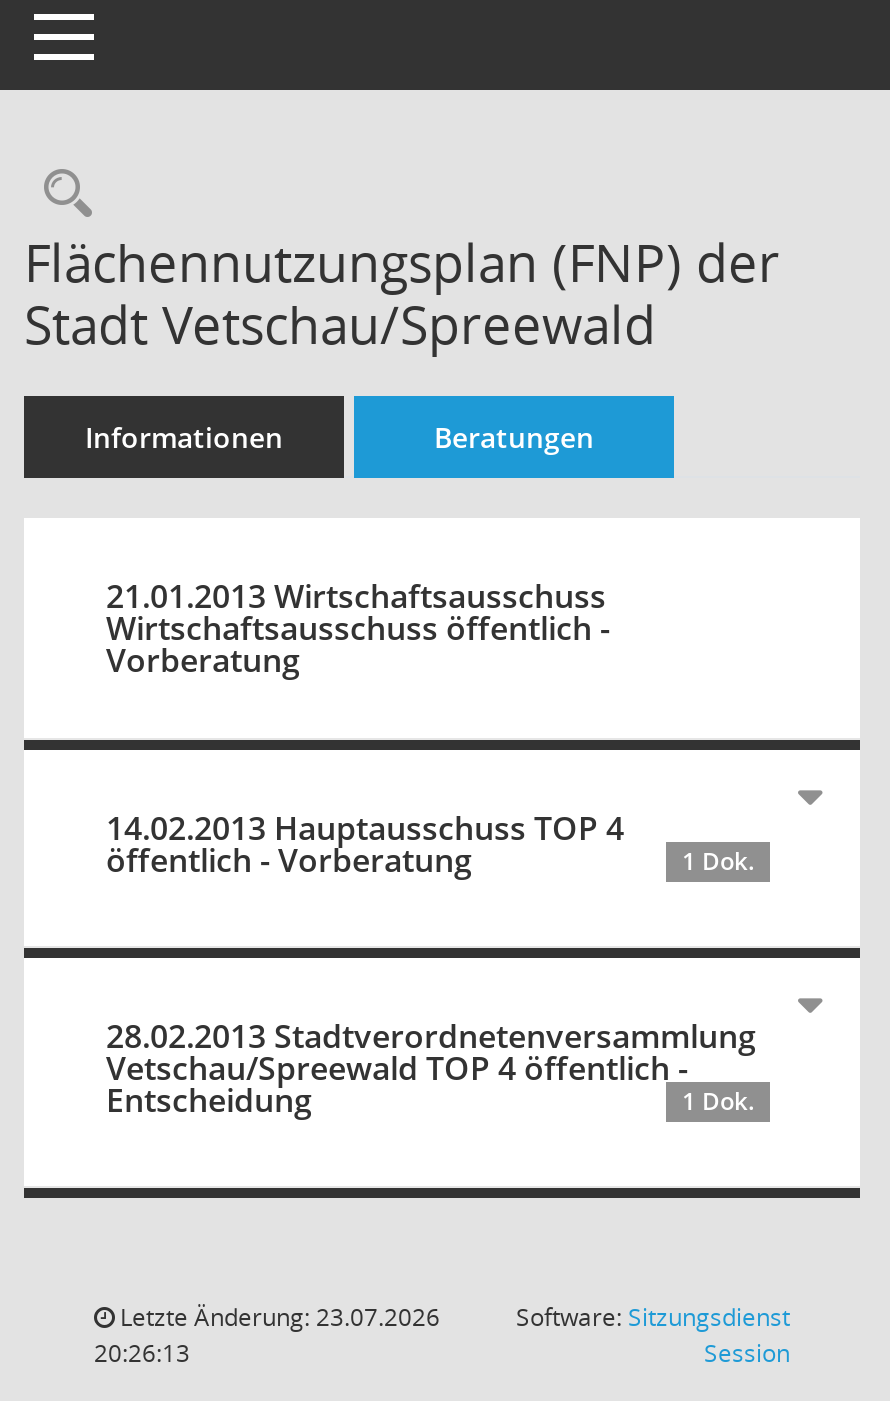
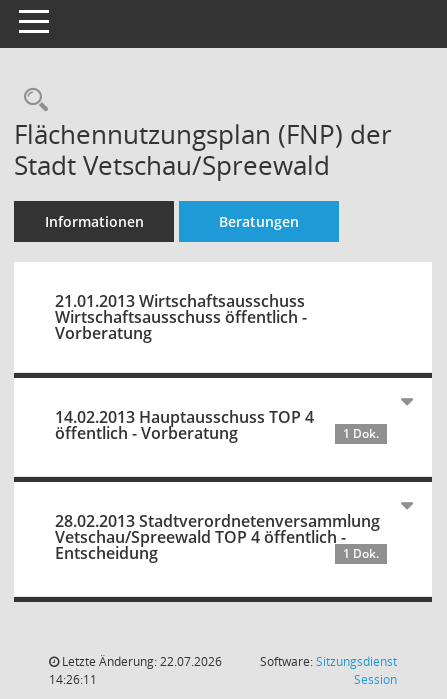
- Letzte Änderung: 23.07.2026
+ Letzte Änderung: 22.07.2026

- 20:26:13
+ 14:26:11
